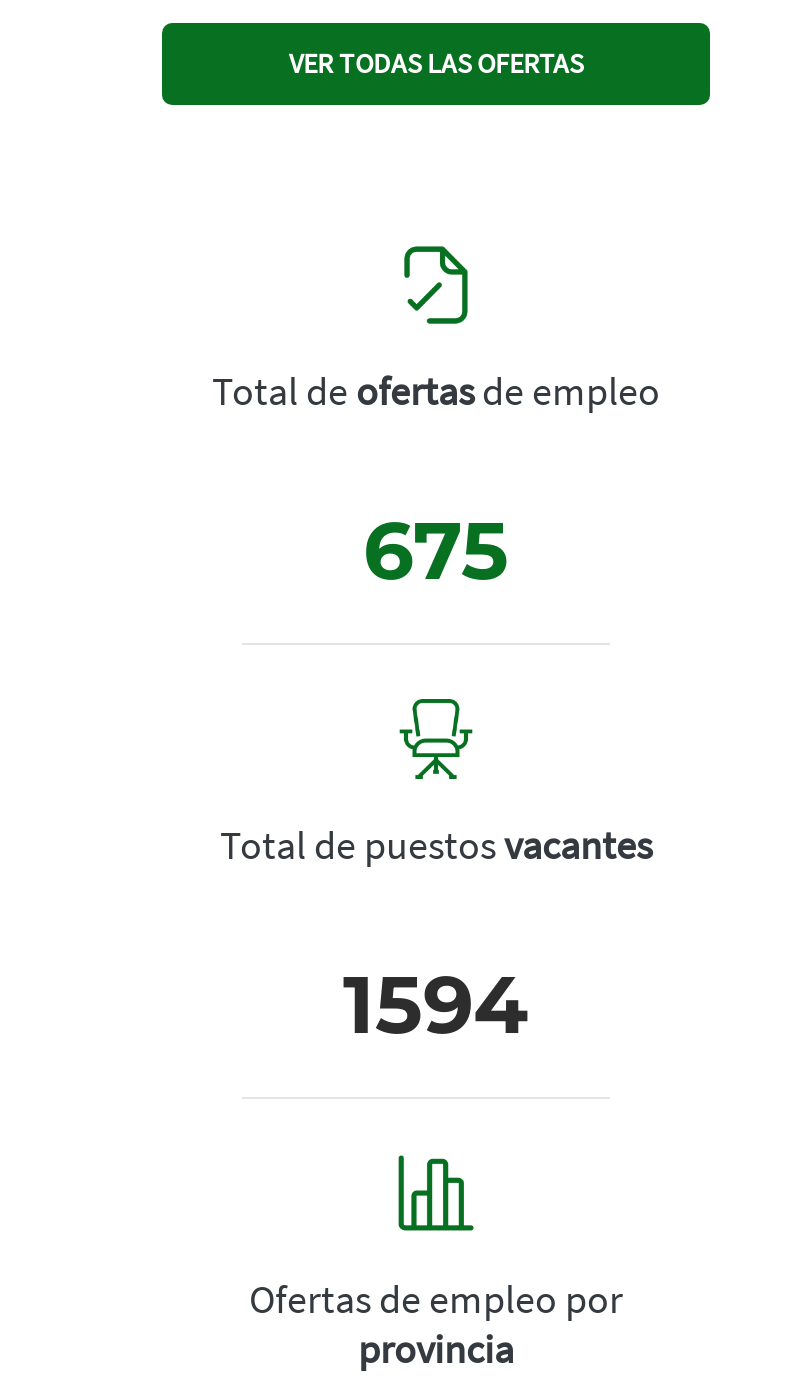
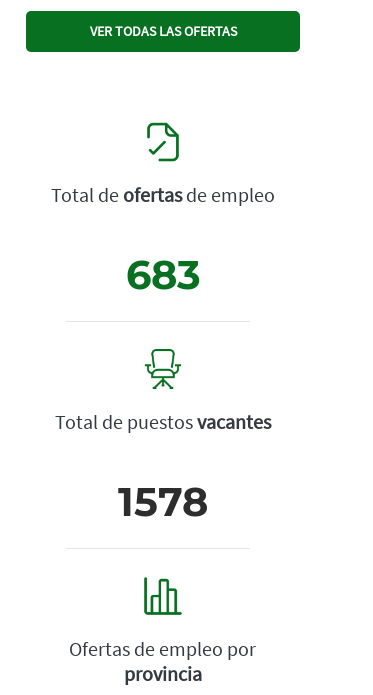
- 675
+ 683

- 1594
+ 1578
